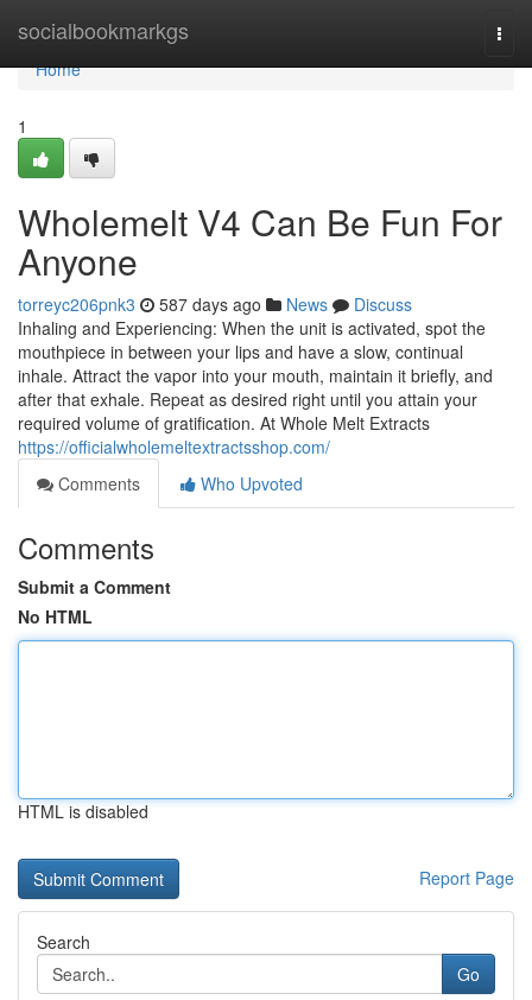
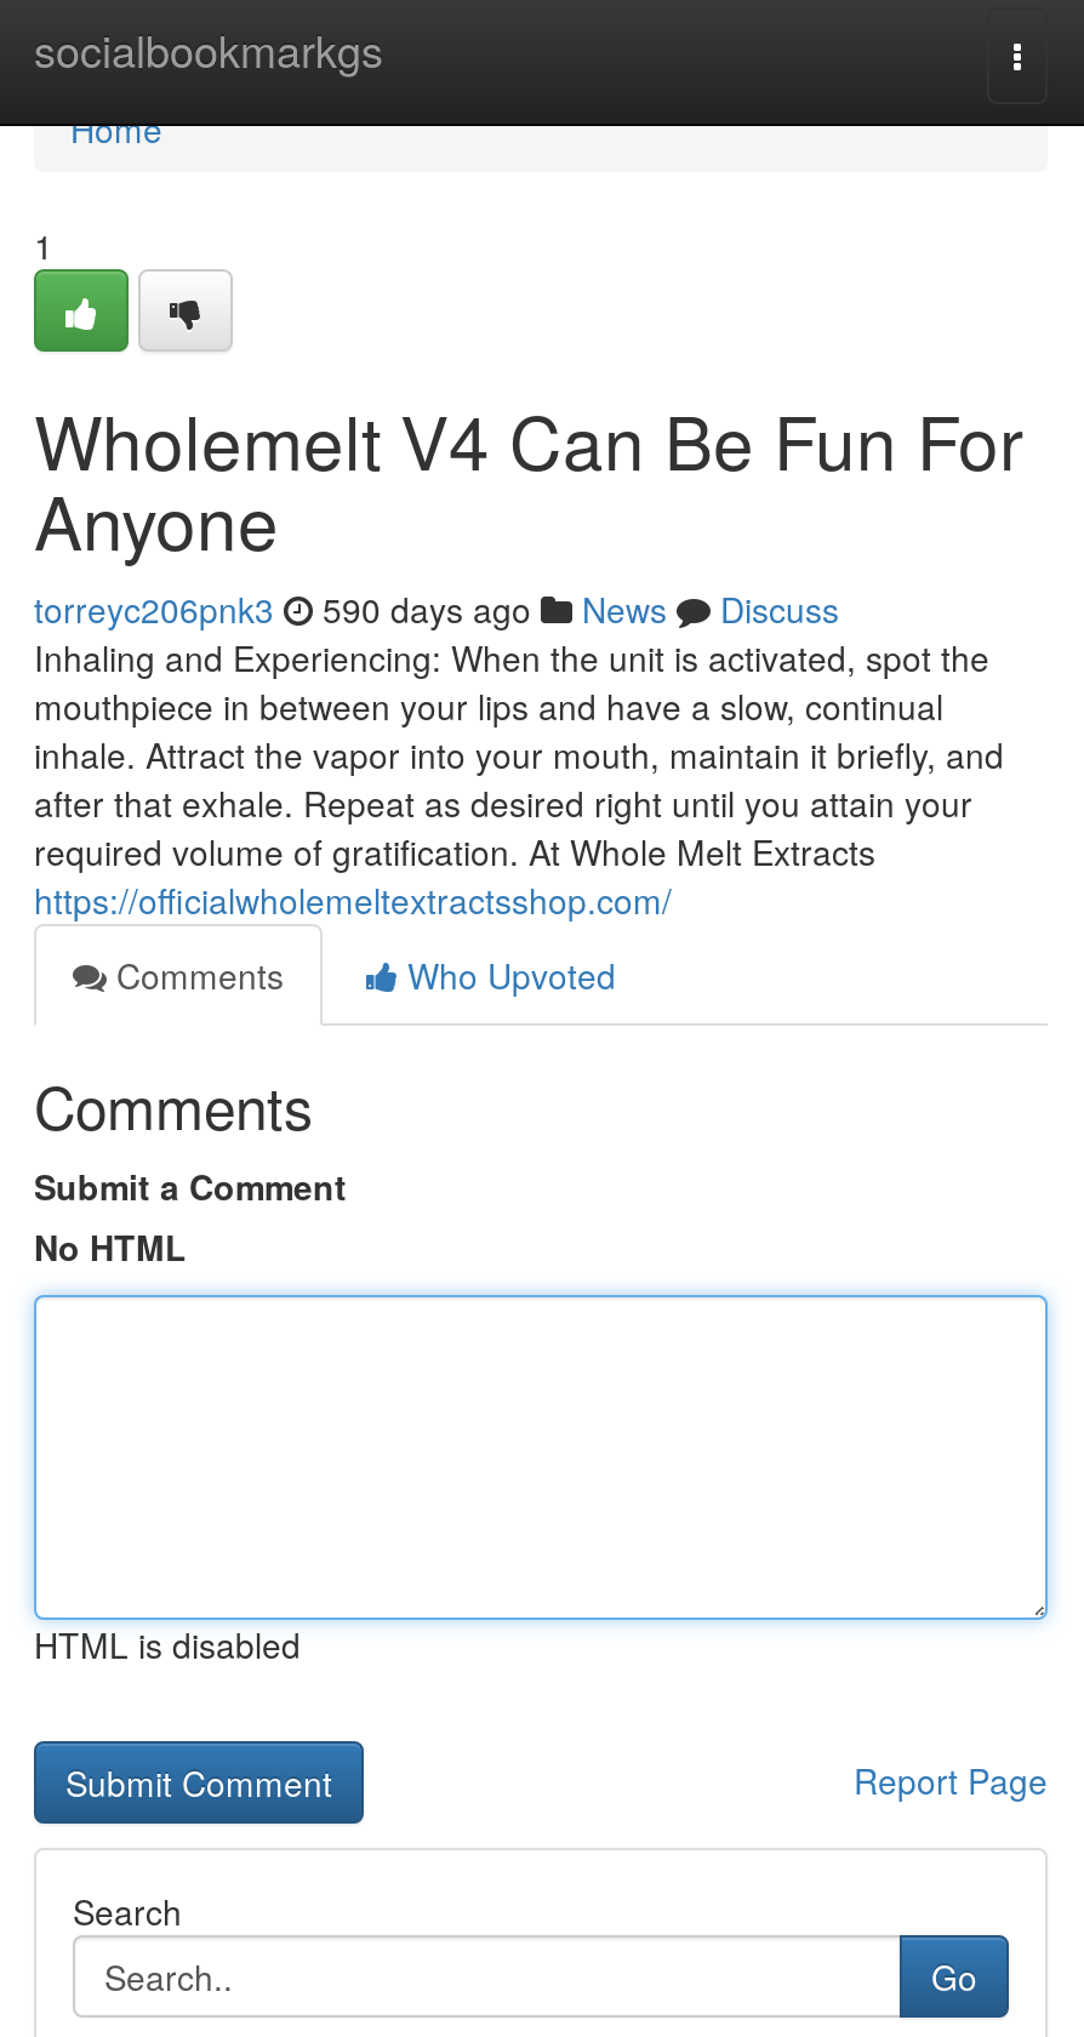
- torreyc206pnk3 587 days ago News Discuss
+ torreyc206pnk3 590 days ago News Discuss
